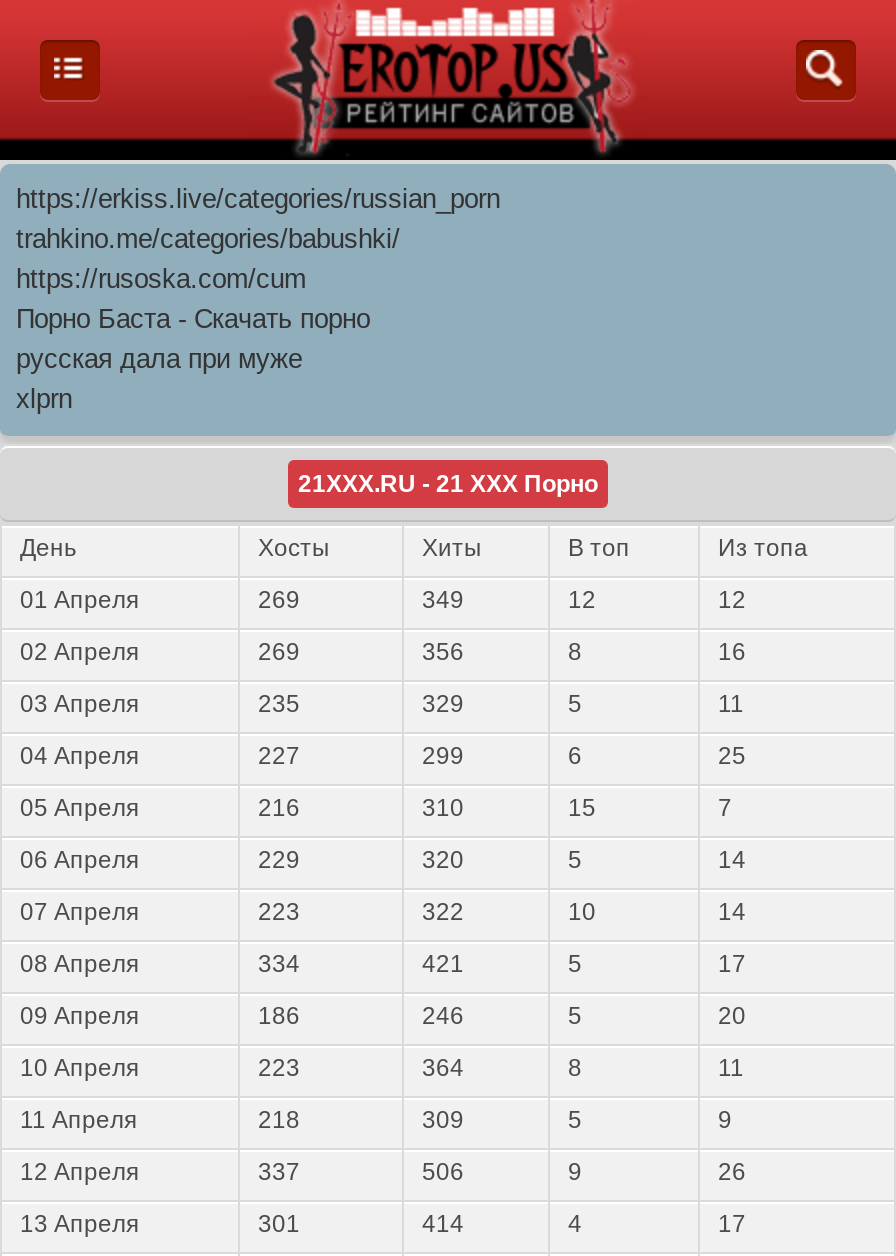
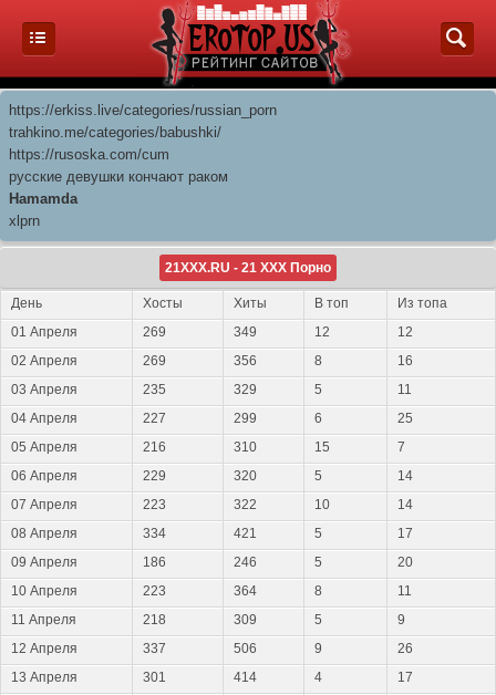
- Порно Баcта - Скачать порно
- русская дала при муже
+ русские девушки кончают раком
+ Hamamda
